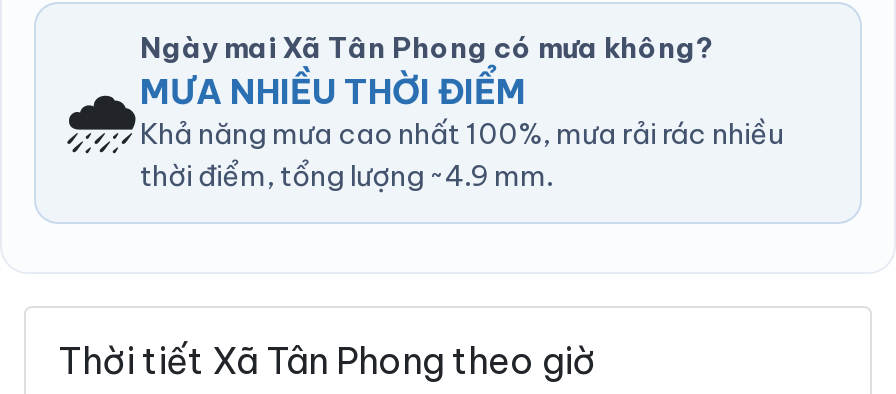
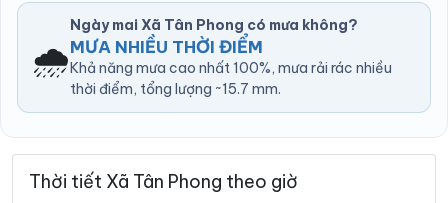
- thời điểm, tổng lượng ~4.9 mm.
+ thời điểm, tổng lượng ~15.7 mm.
